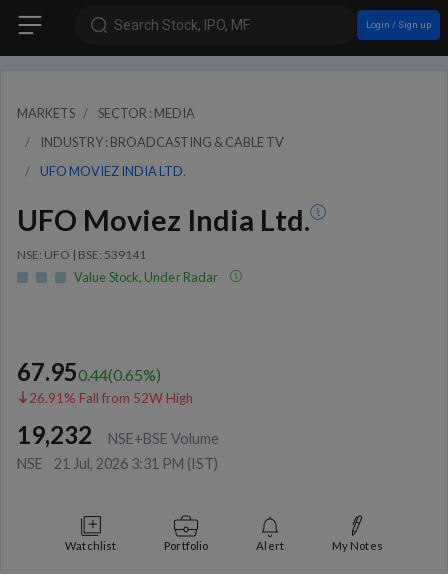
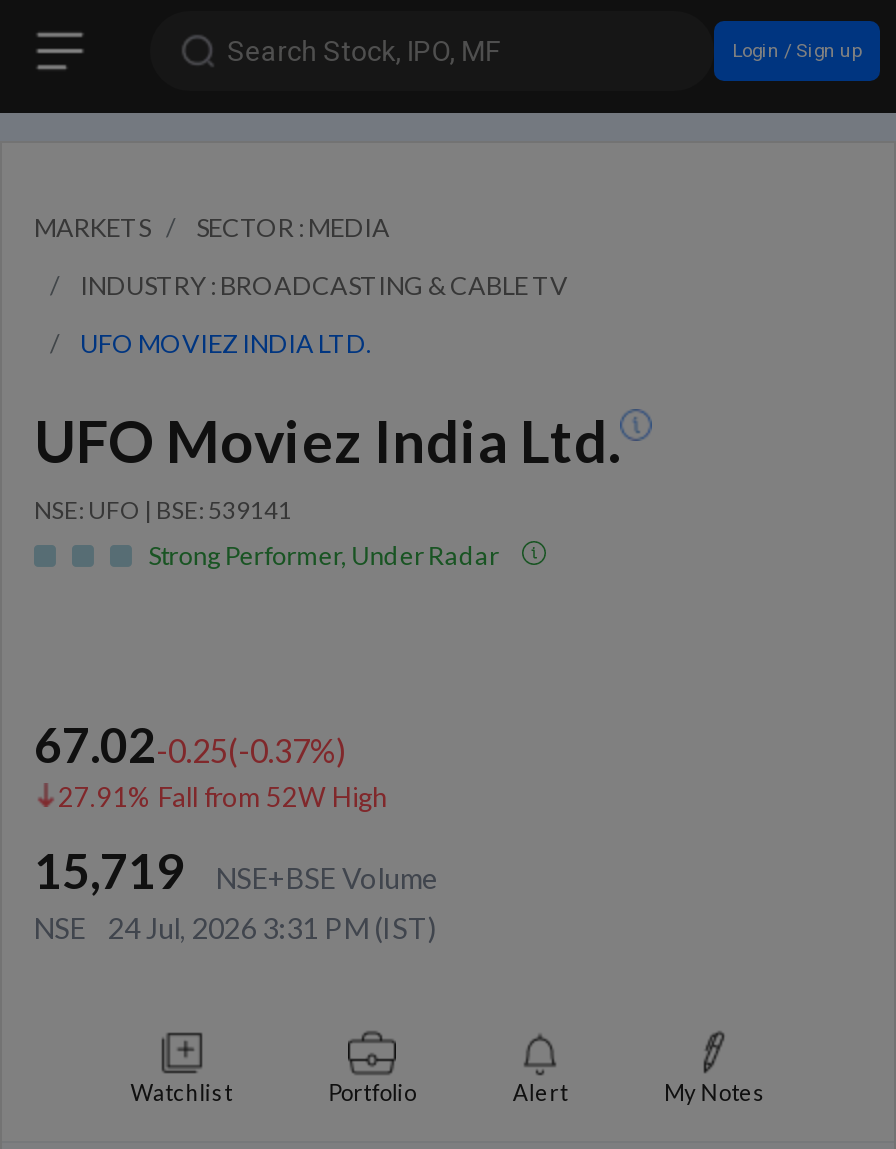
- Value Stock, Under Radar
+ Strong Performer, Under Radar

- 67.950.44(0.65%)
+ 67.02-0.25(-0.37%)

- 26.91% Fall from 52W High
+ 27.91% Fall from 52W High

- 19,232 NSE+BSE Volume
+ 15,719 NSE+BSE Volume

- NSE 21 Jul, 2026 3:31 PM (IST)
+ NSE 24 Jul, 2026 3:31 PM (IST)
